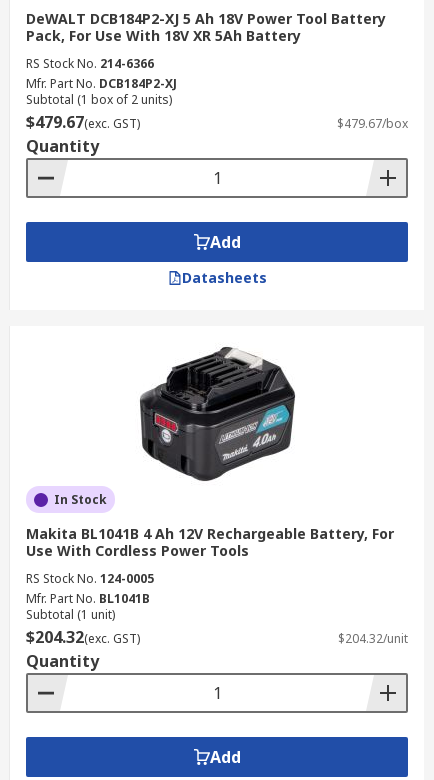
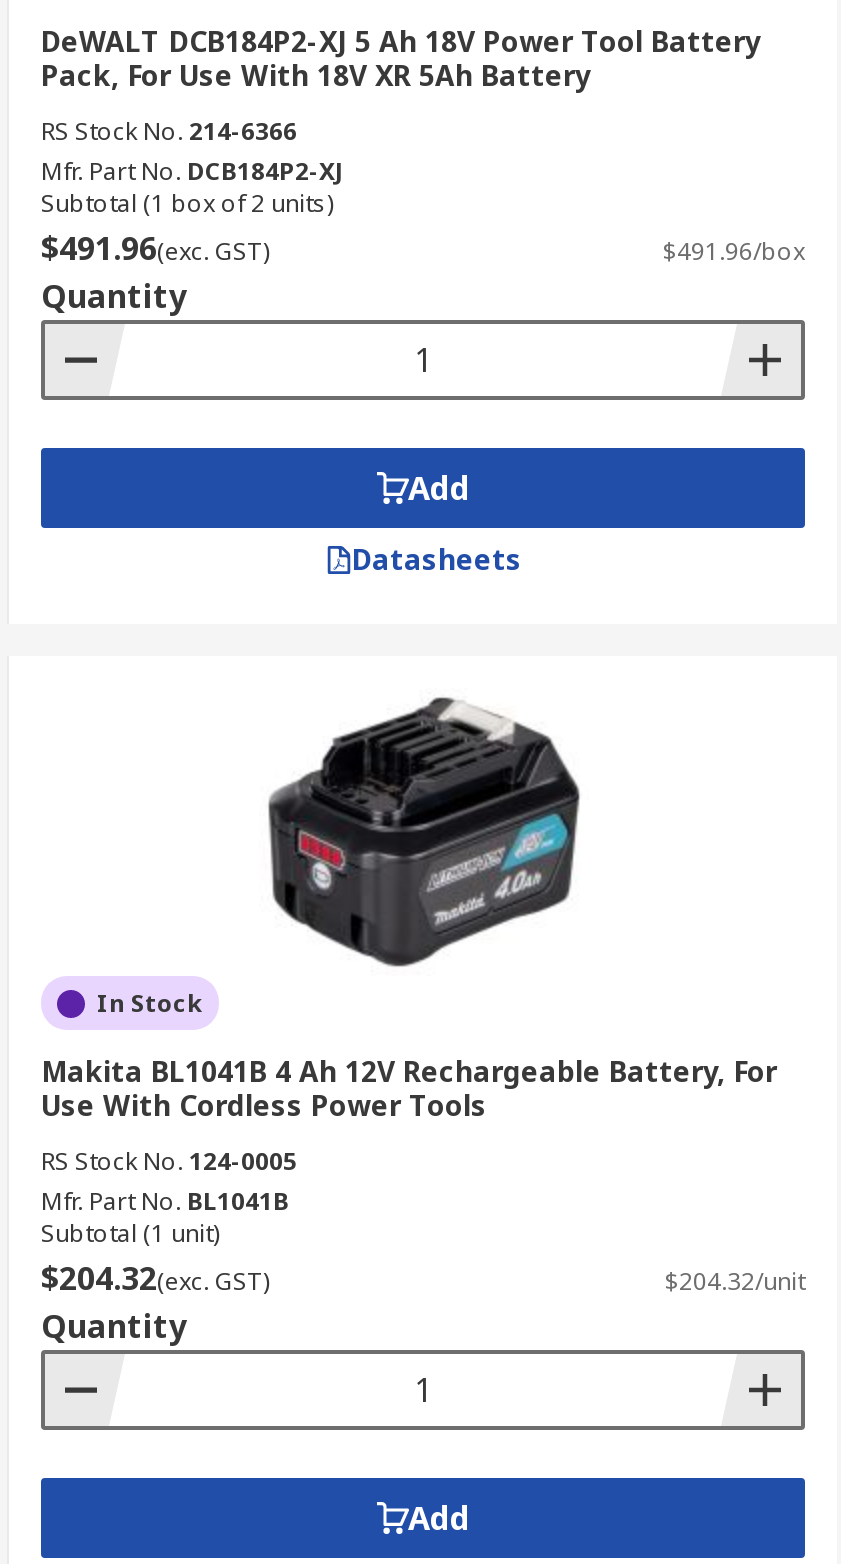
- $479.67(exc. GST)
- $479.67/box
+ $491.96(exc. GST)
+ $491.96/box
